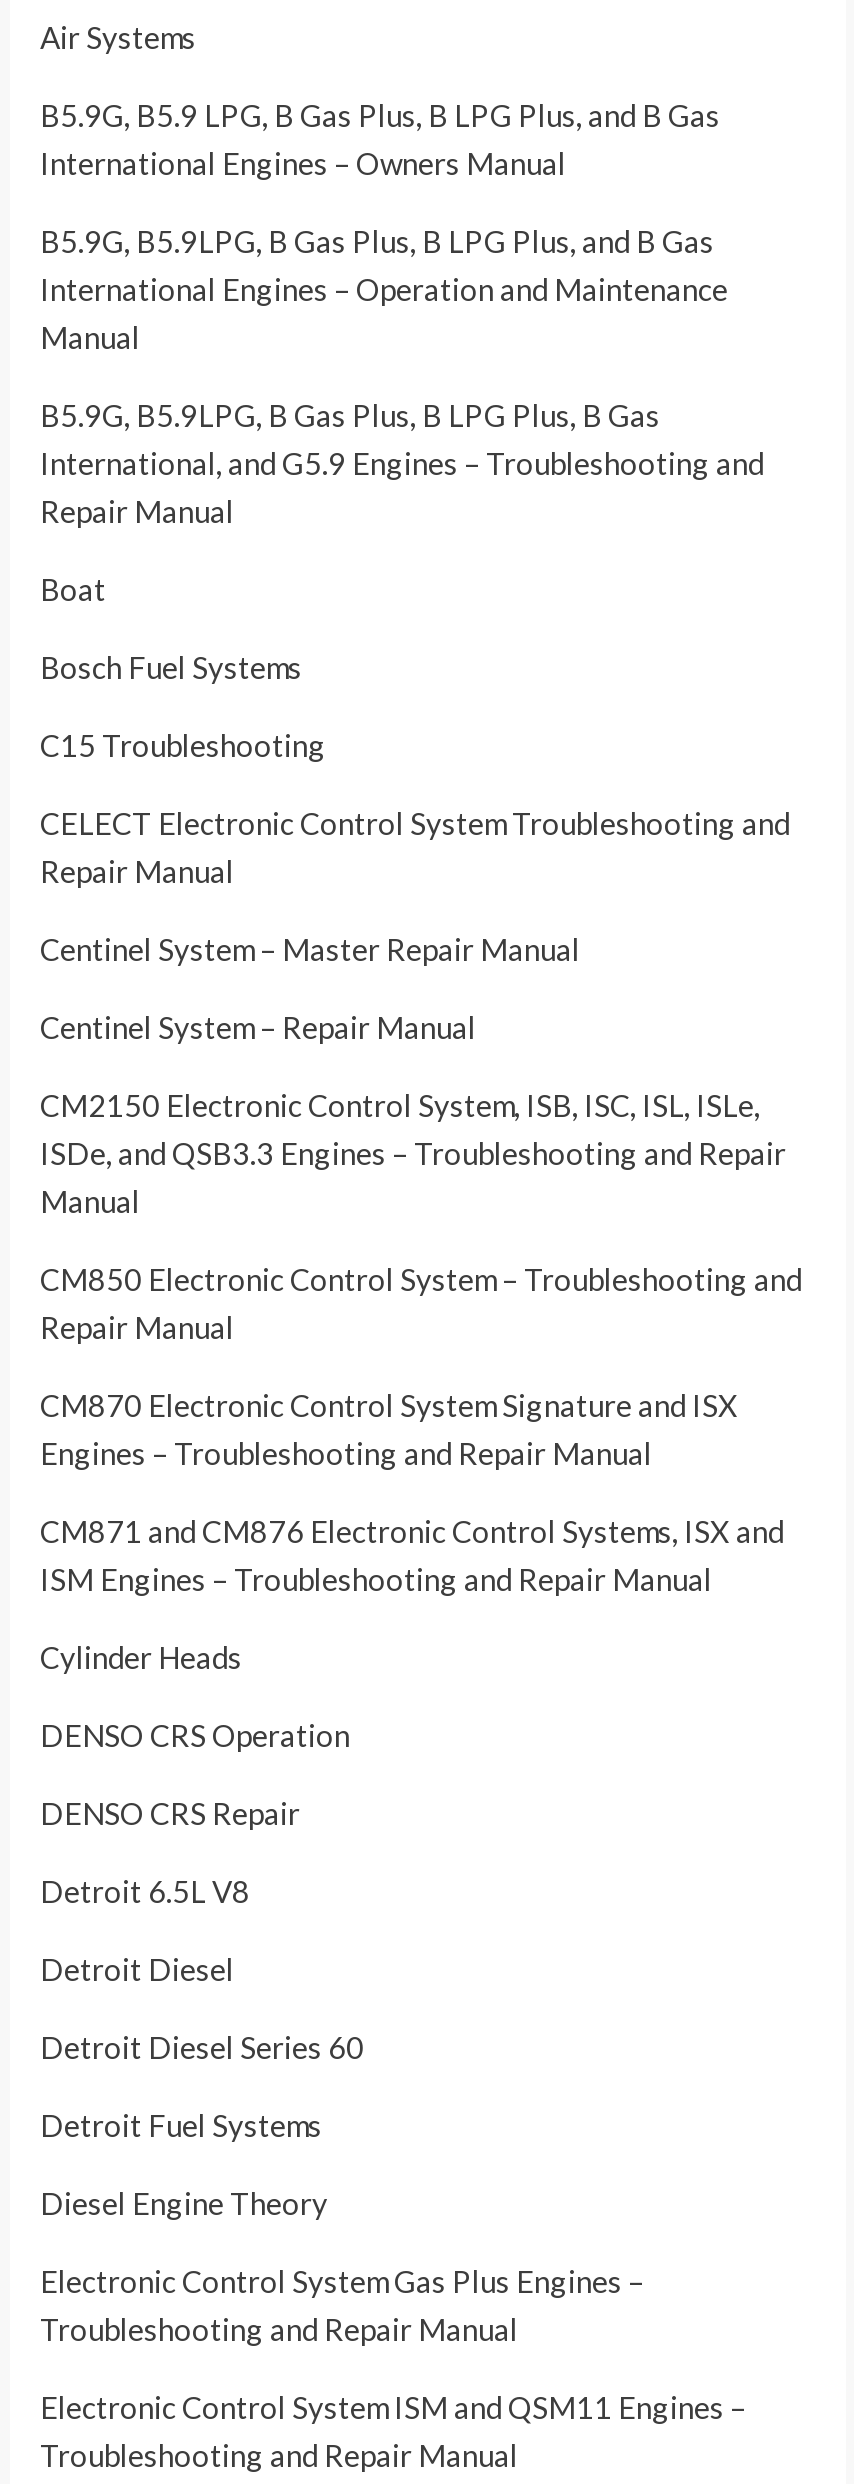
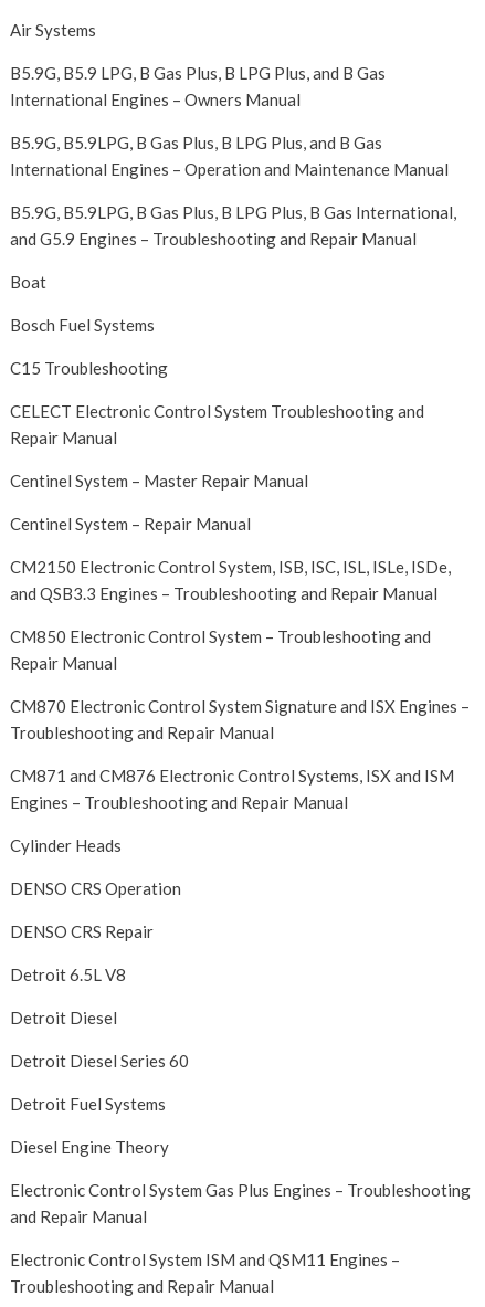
- CM870 Electronic Control System Signature and ISX
+ CM870 Electronic Control System Signature and ISX Engines –
+ Troubleshooting and Repair Manual
+ CM871 and CM876 Electronic Control Systems, ISX and ISM

- CM871 and CM876 Electronic Control Systems, ISX and
- ISM Engines – Troubleshooting and Repair Manual
